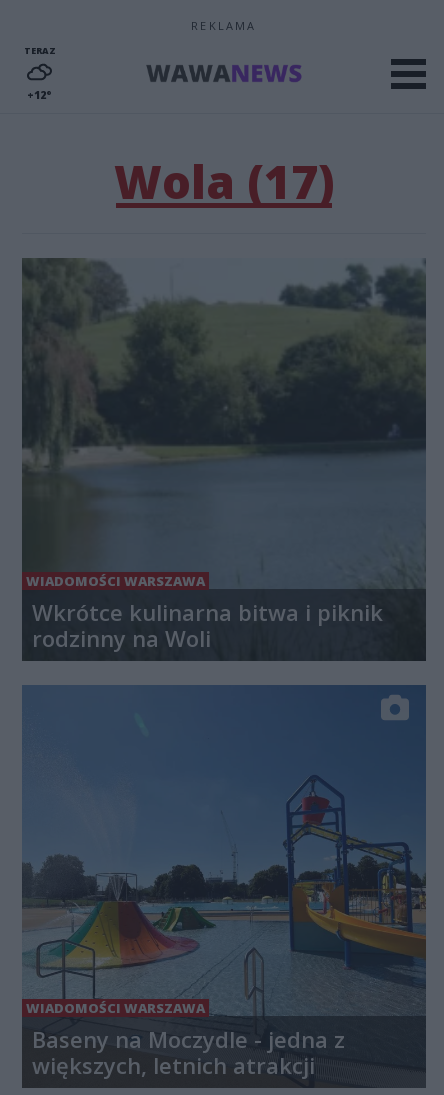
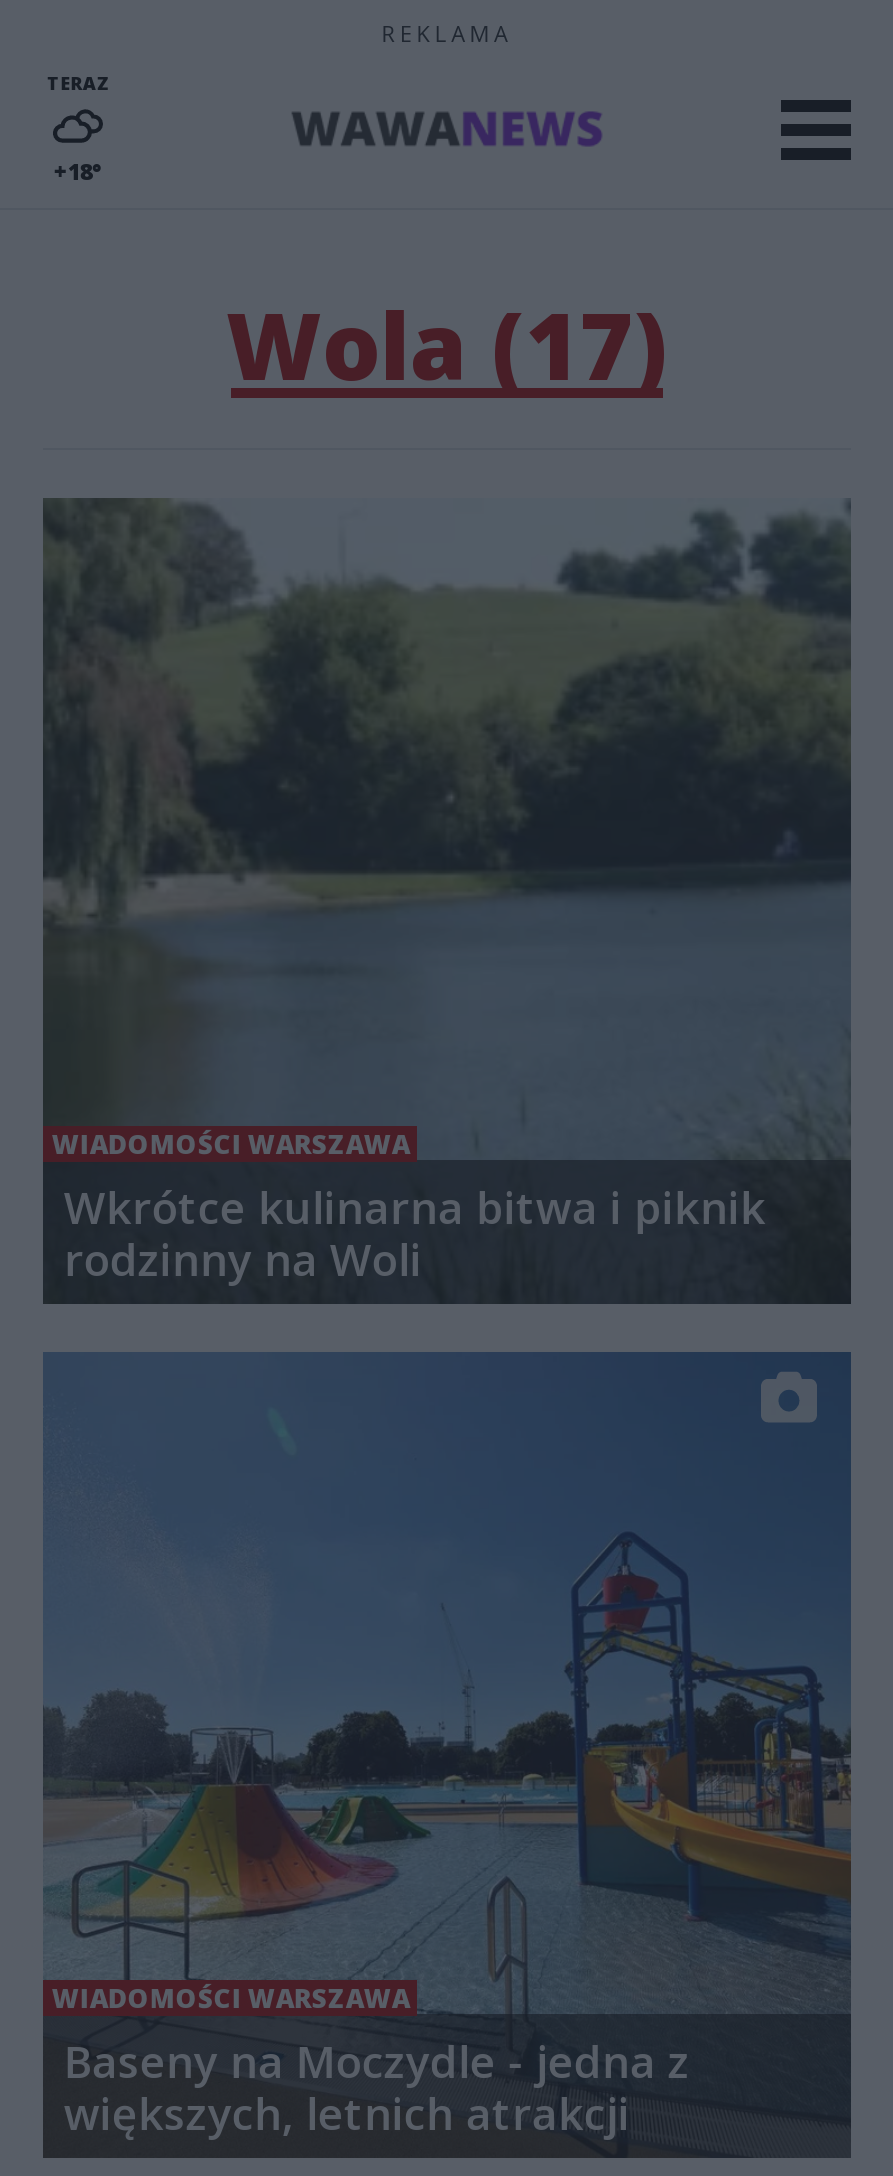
- +12°
+ +18°
